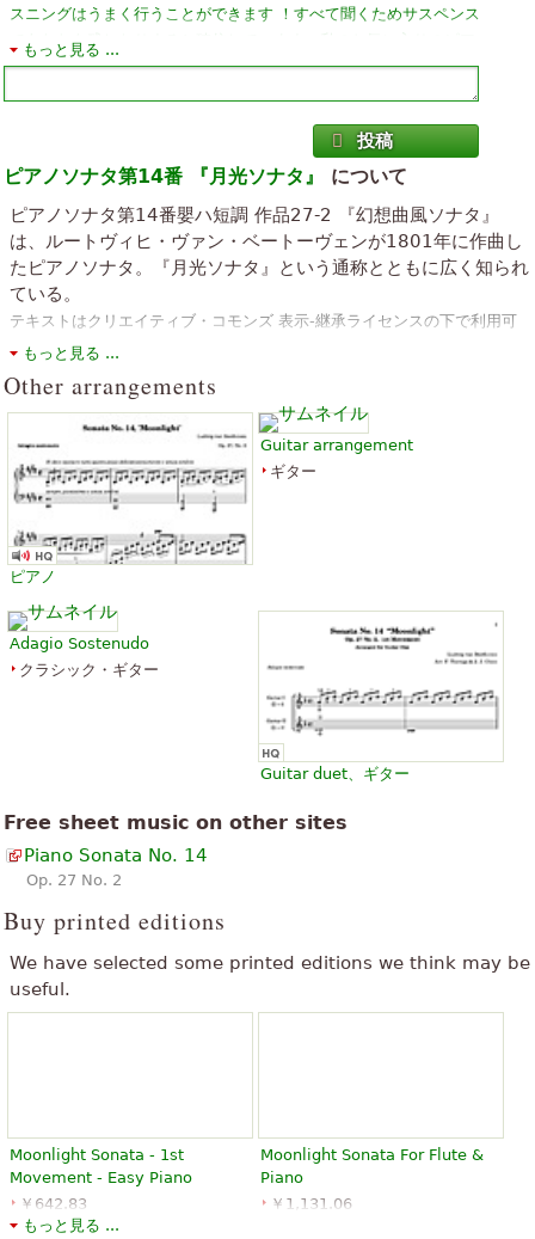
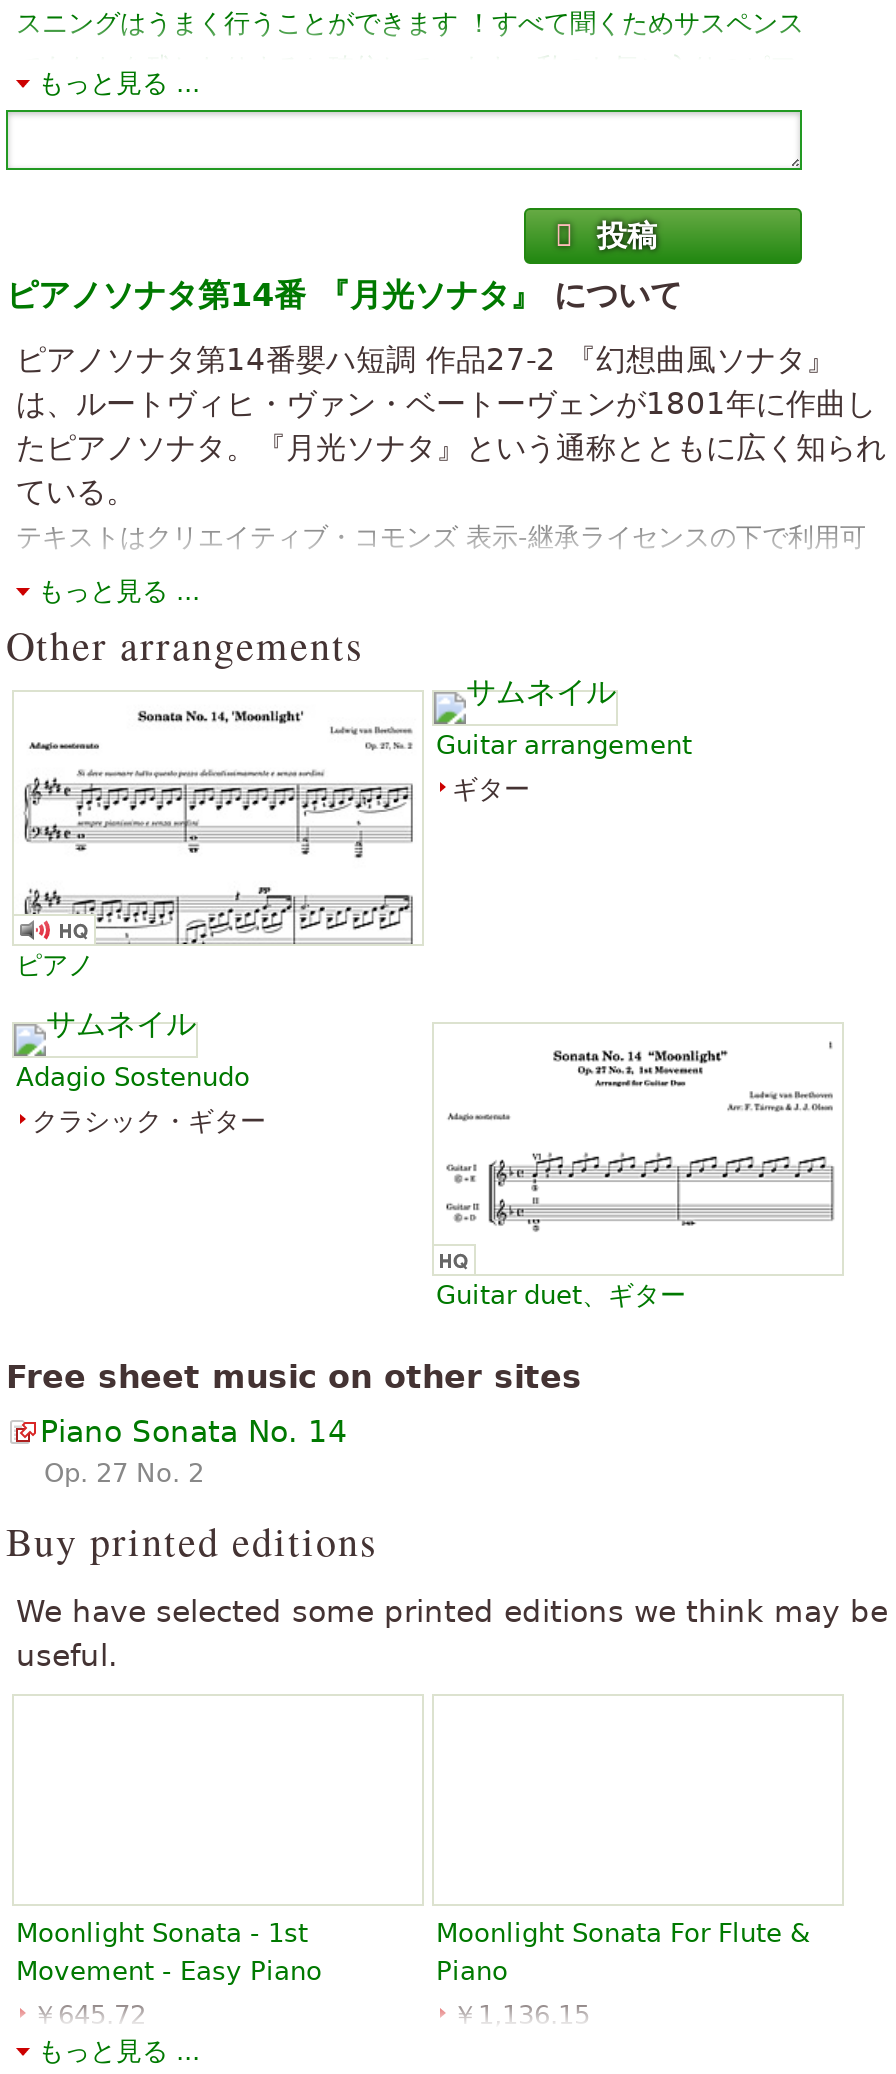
- ￥642.83
+ ￥645.72

- ￥1,131.06
+ ￥1,136.15
